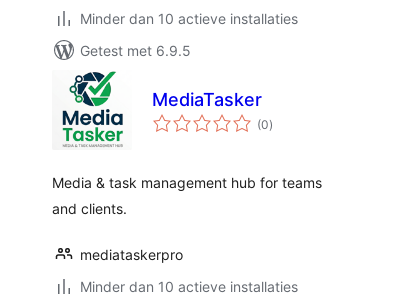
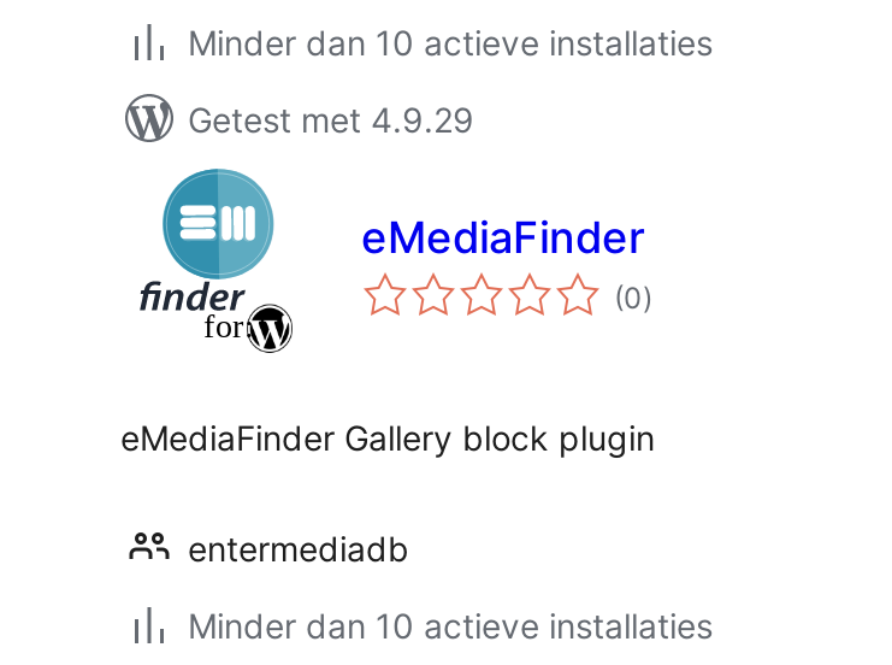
- Getest met 6.9.5
+ Getest met 4.9.29

- [image]
- MediaTasker
+ [image]
+ eMediaFinder

- Media & task management hub for teams
- and clients.
- mediataskerpro
+ eMediaFinder Gallery block plugin
+ entermediadb
